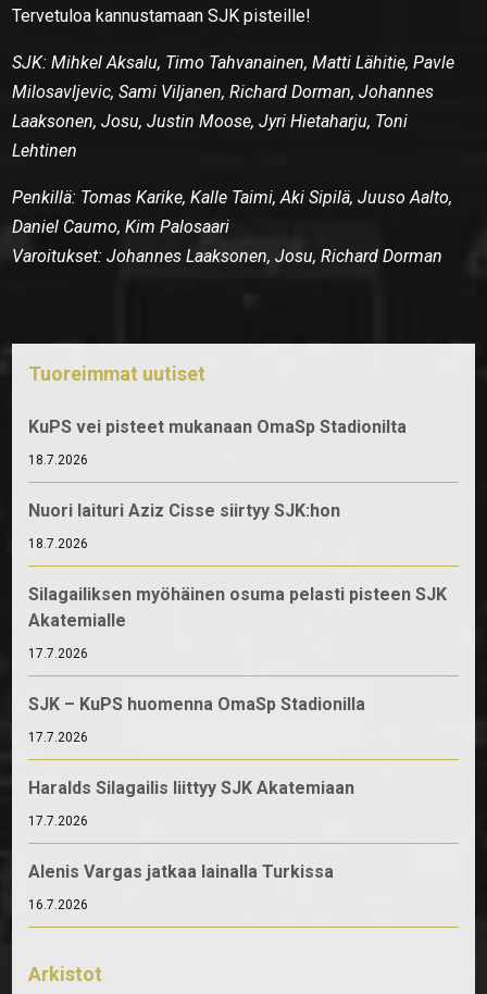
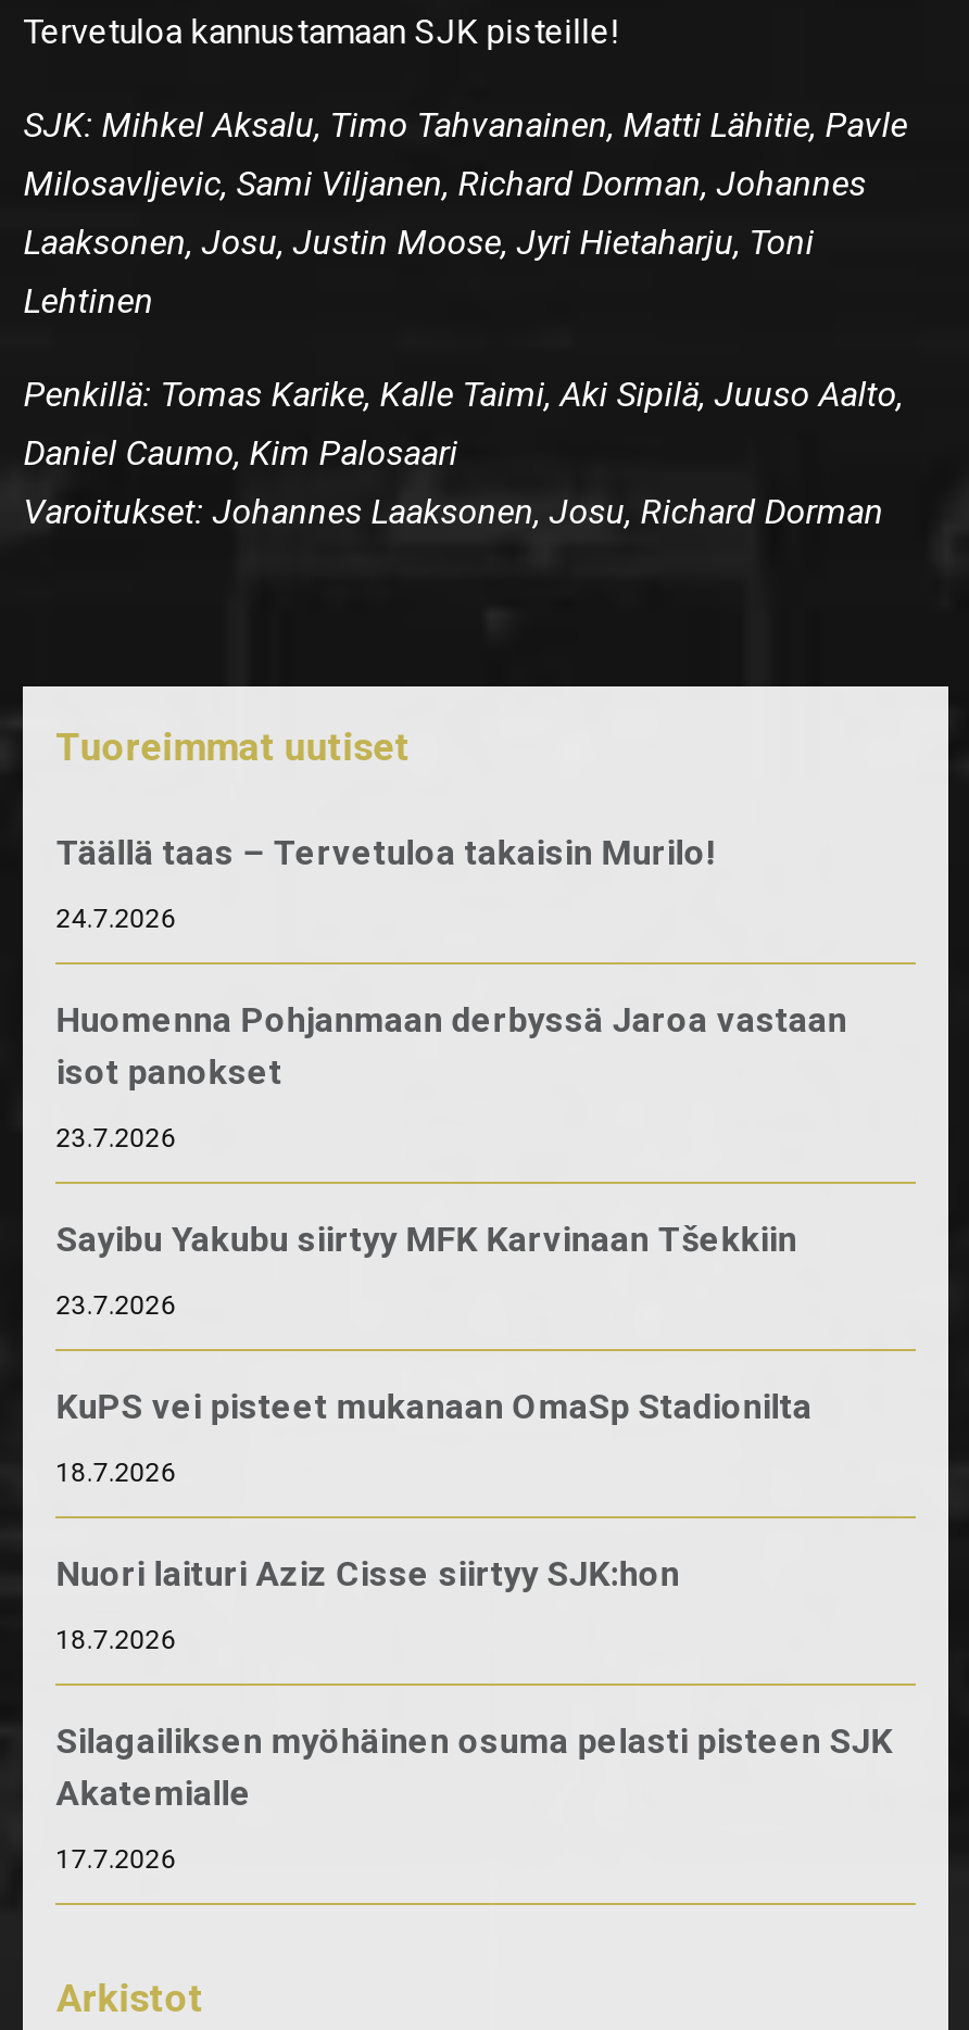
+ Täällä taas – Tervetuloa takaisin Murilo!
+ 24.7.2026
+ Huomenna Pohjanmaan derbyssä Jaroa vastaan
+ isot panokset
+ 23.7.2026
+ Sayibu Yakubu siirtyy MFK Karvinaan Tšekkiin
+ 23.7.2026

moved down: KuPS vei pisteet mukanaan OmaSp Stadionilta | 18.7.2026 | Nuori laituri Aziz Cisse siirtyy SJK:hon | 18.7.2026 | Silagailiksen myöhäinen osuma pelasti pisteen SJK | Akatemialle | 17.7.2026

- SJK – KuPS huomenna OmaSp Stadionilla
- 17.7.2026
- Haralds Silagailis liittyy SJK Akatemiaan
- 17.7.2026
- Alenis Vargas jatkaa lainalla Turkissa
- 16.7.2026
